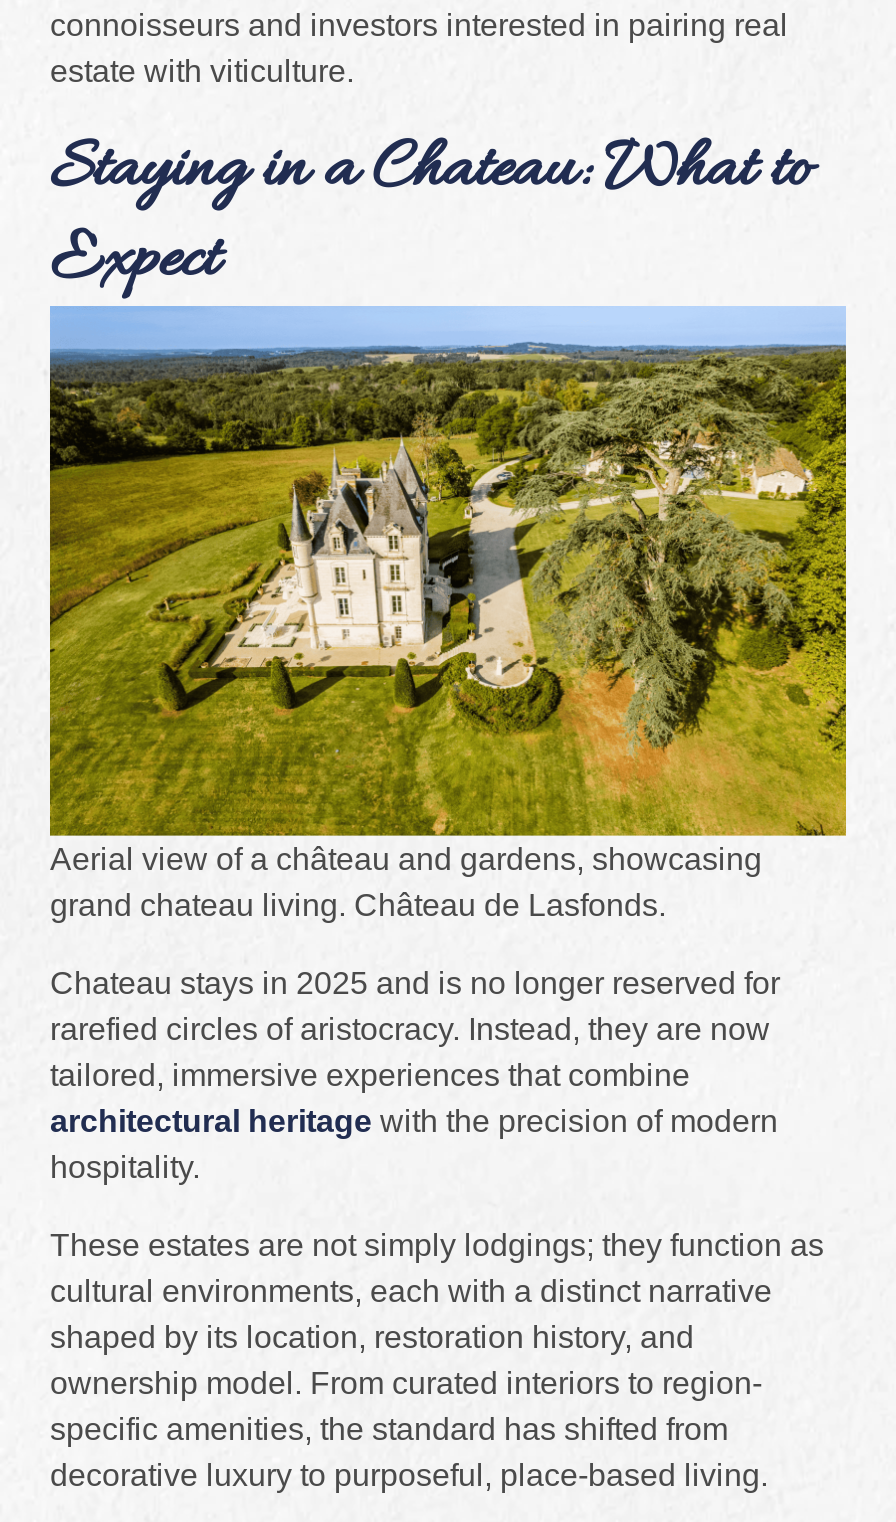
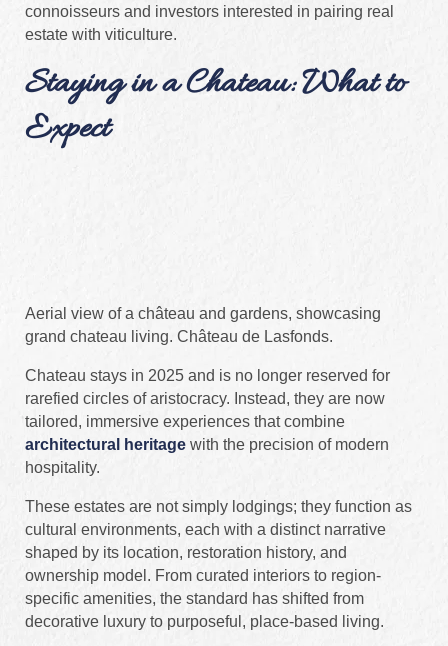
- [image]
